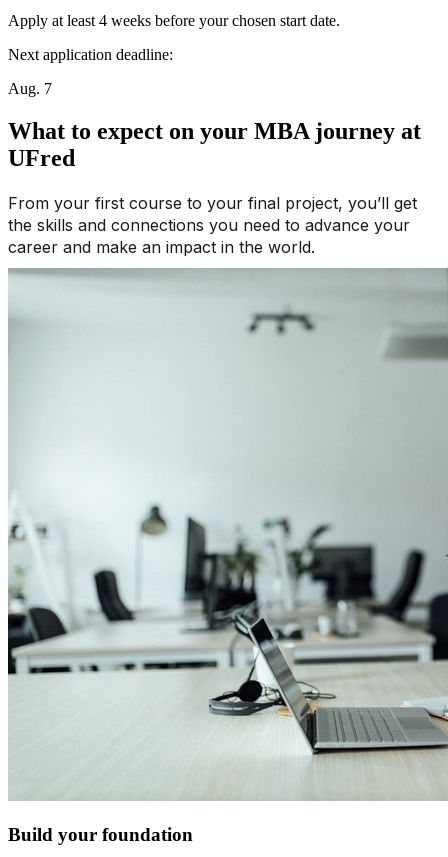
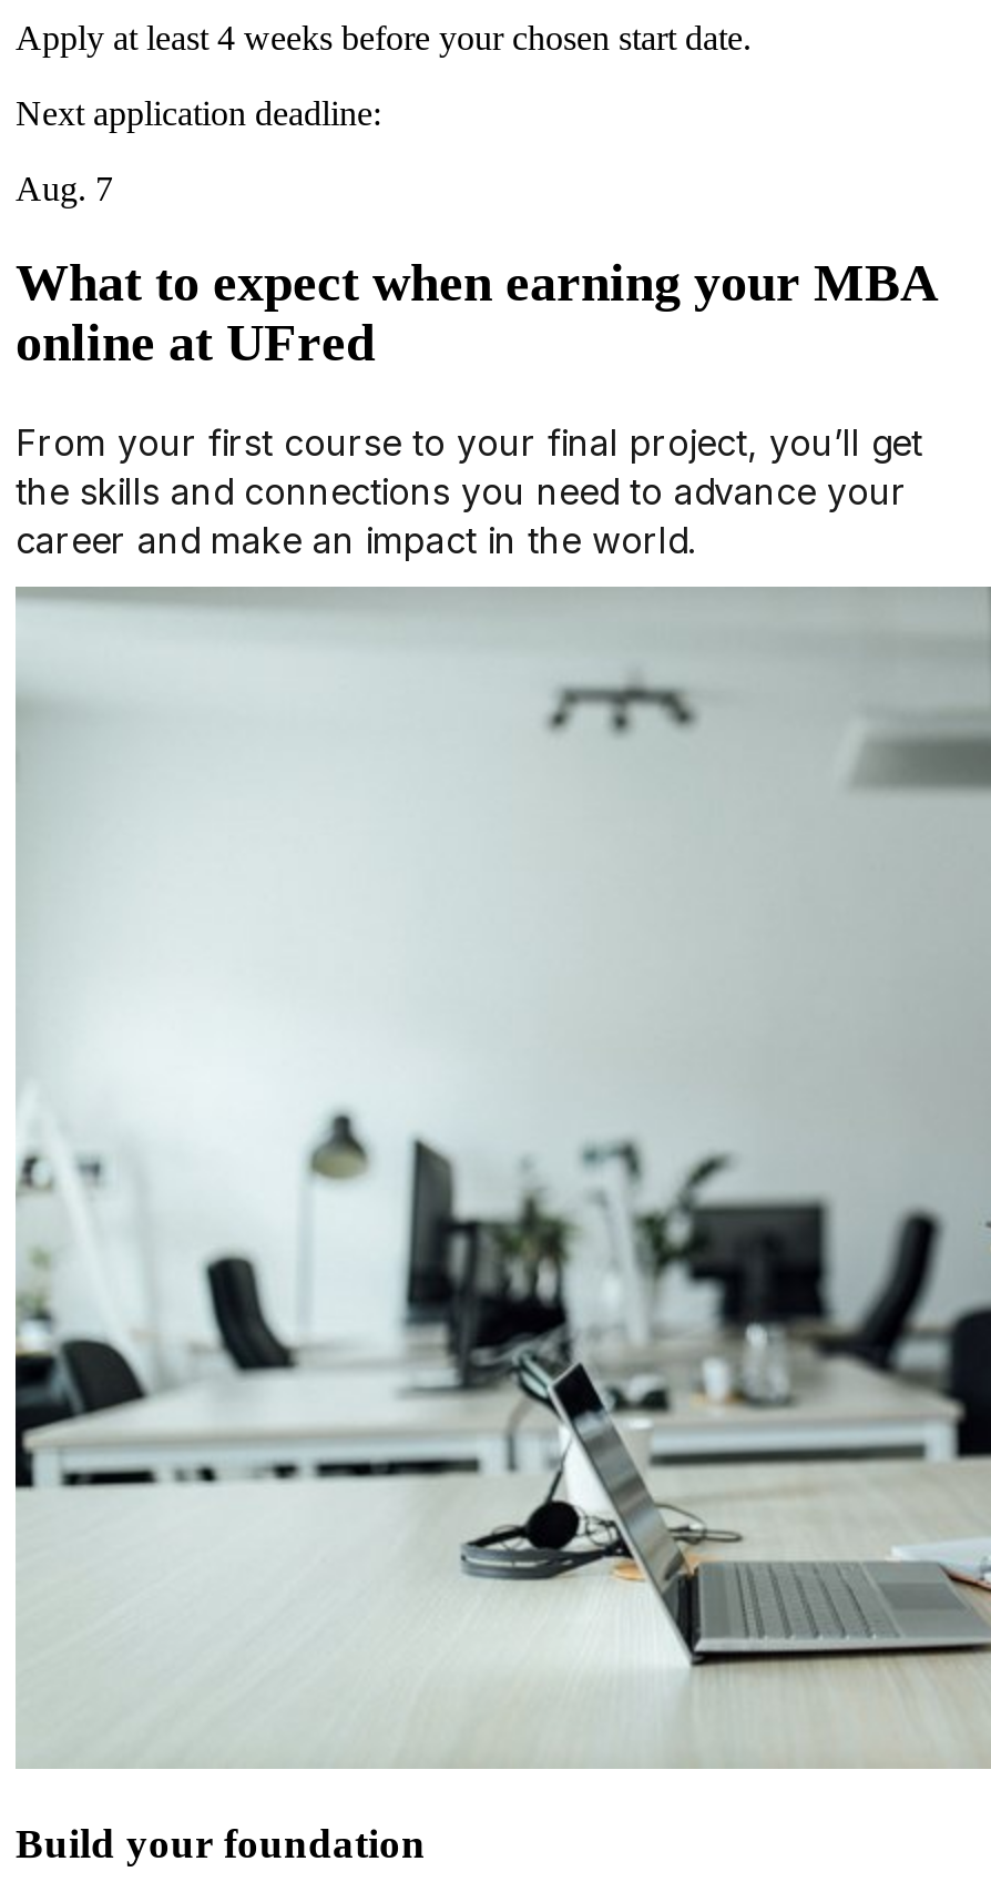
- What to expect on your MBA journey at
- UFred
+ What to expect when earning your MBA
+ online at UFred
